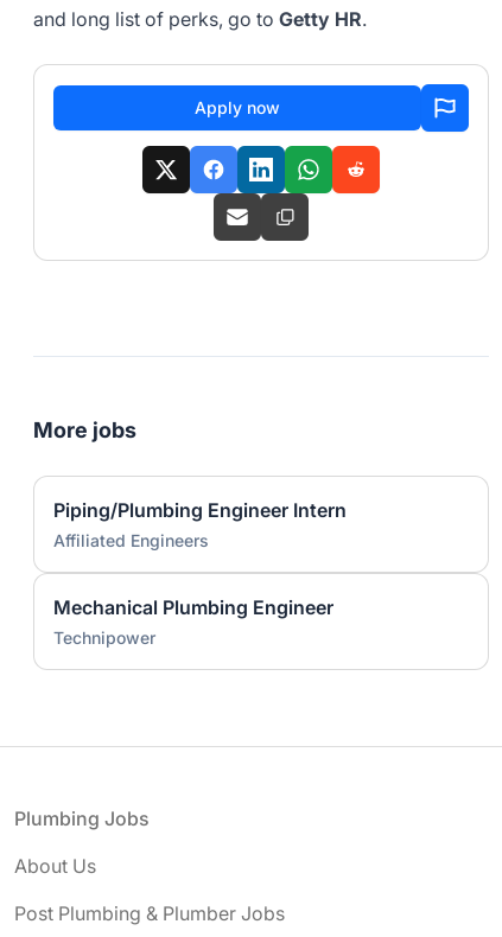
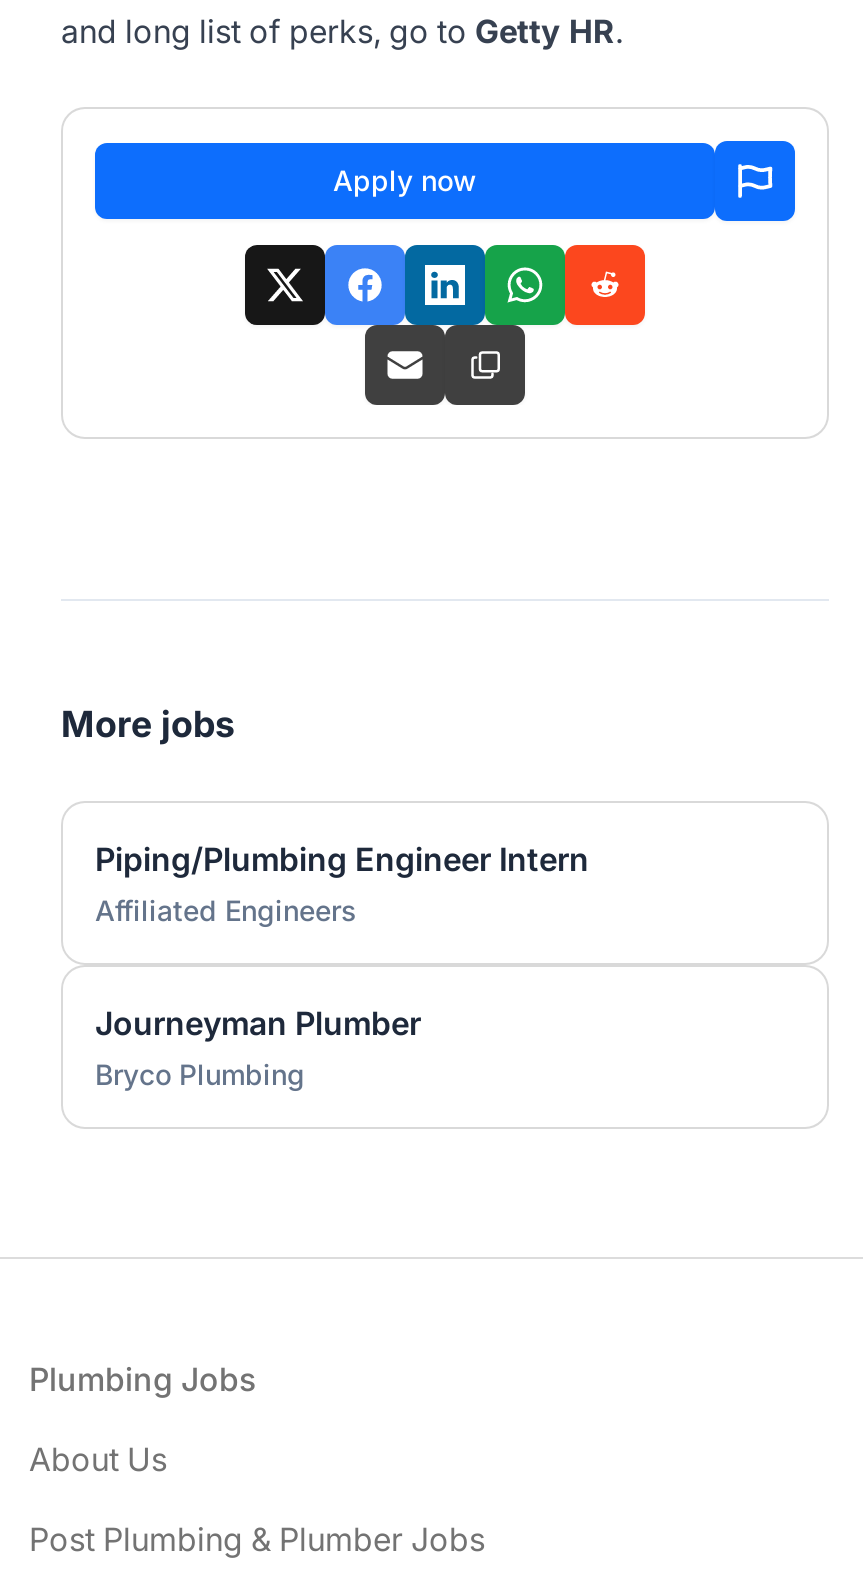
- Mechanical Plumbing Engineer
- Technipower
+ Journeyman Plumber
+ Bryco Plumbing
